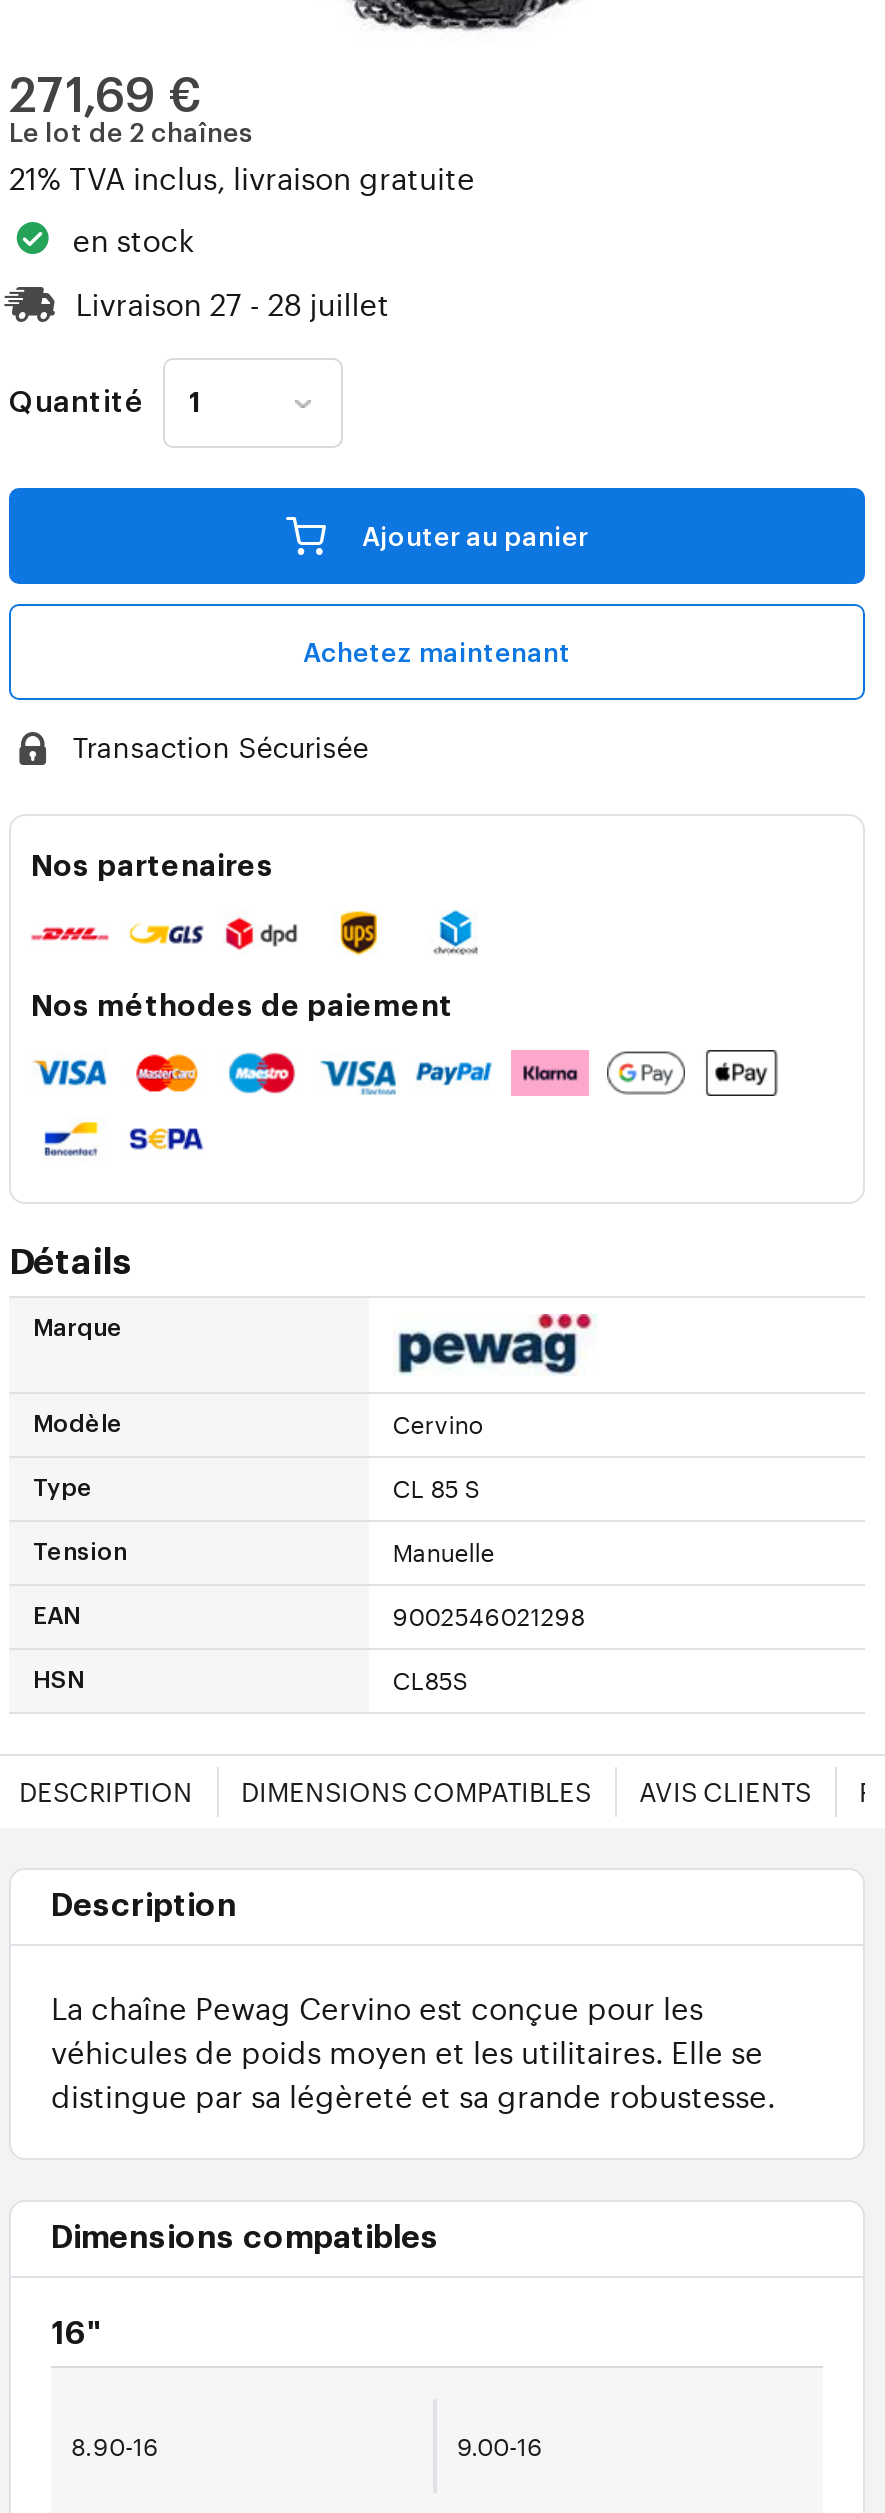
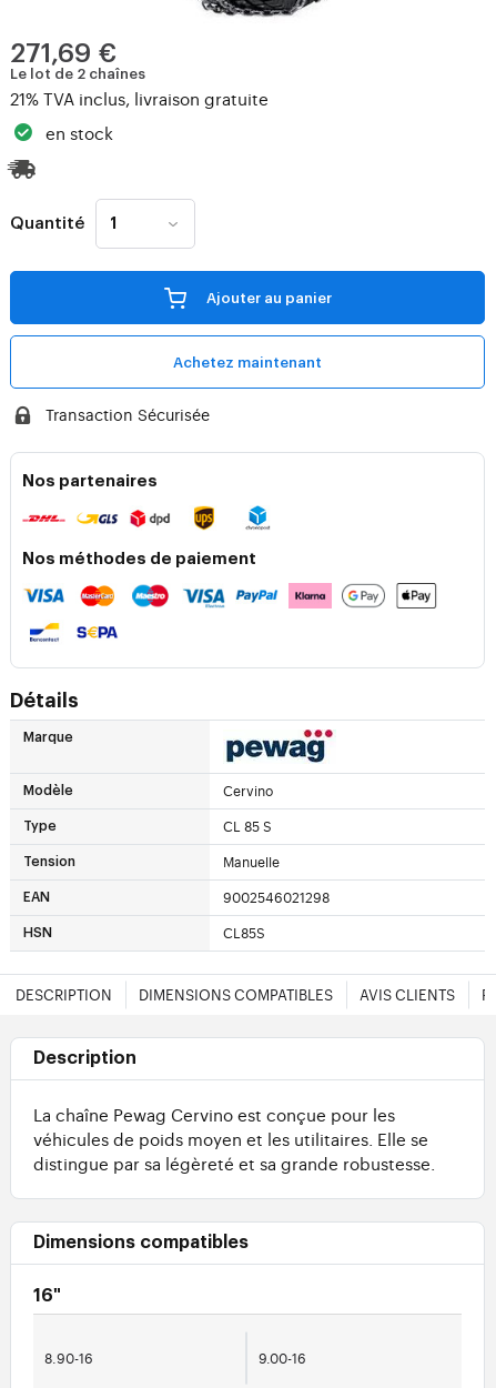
- Livraison 27 - 28 juillet
